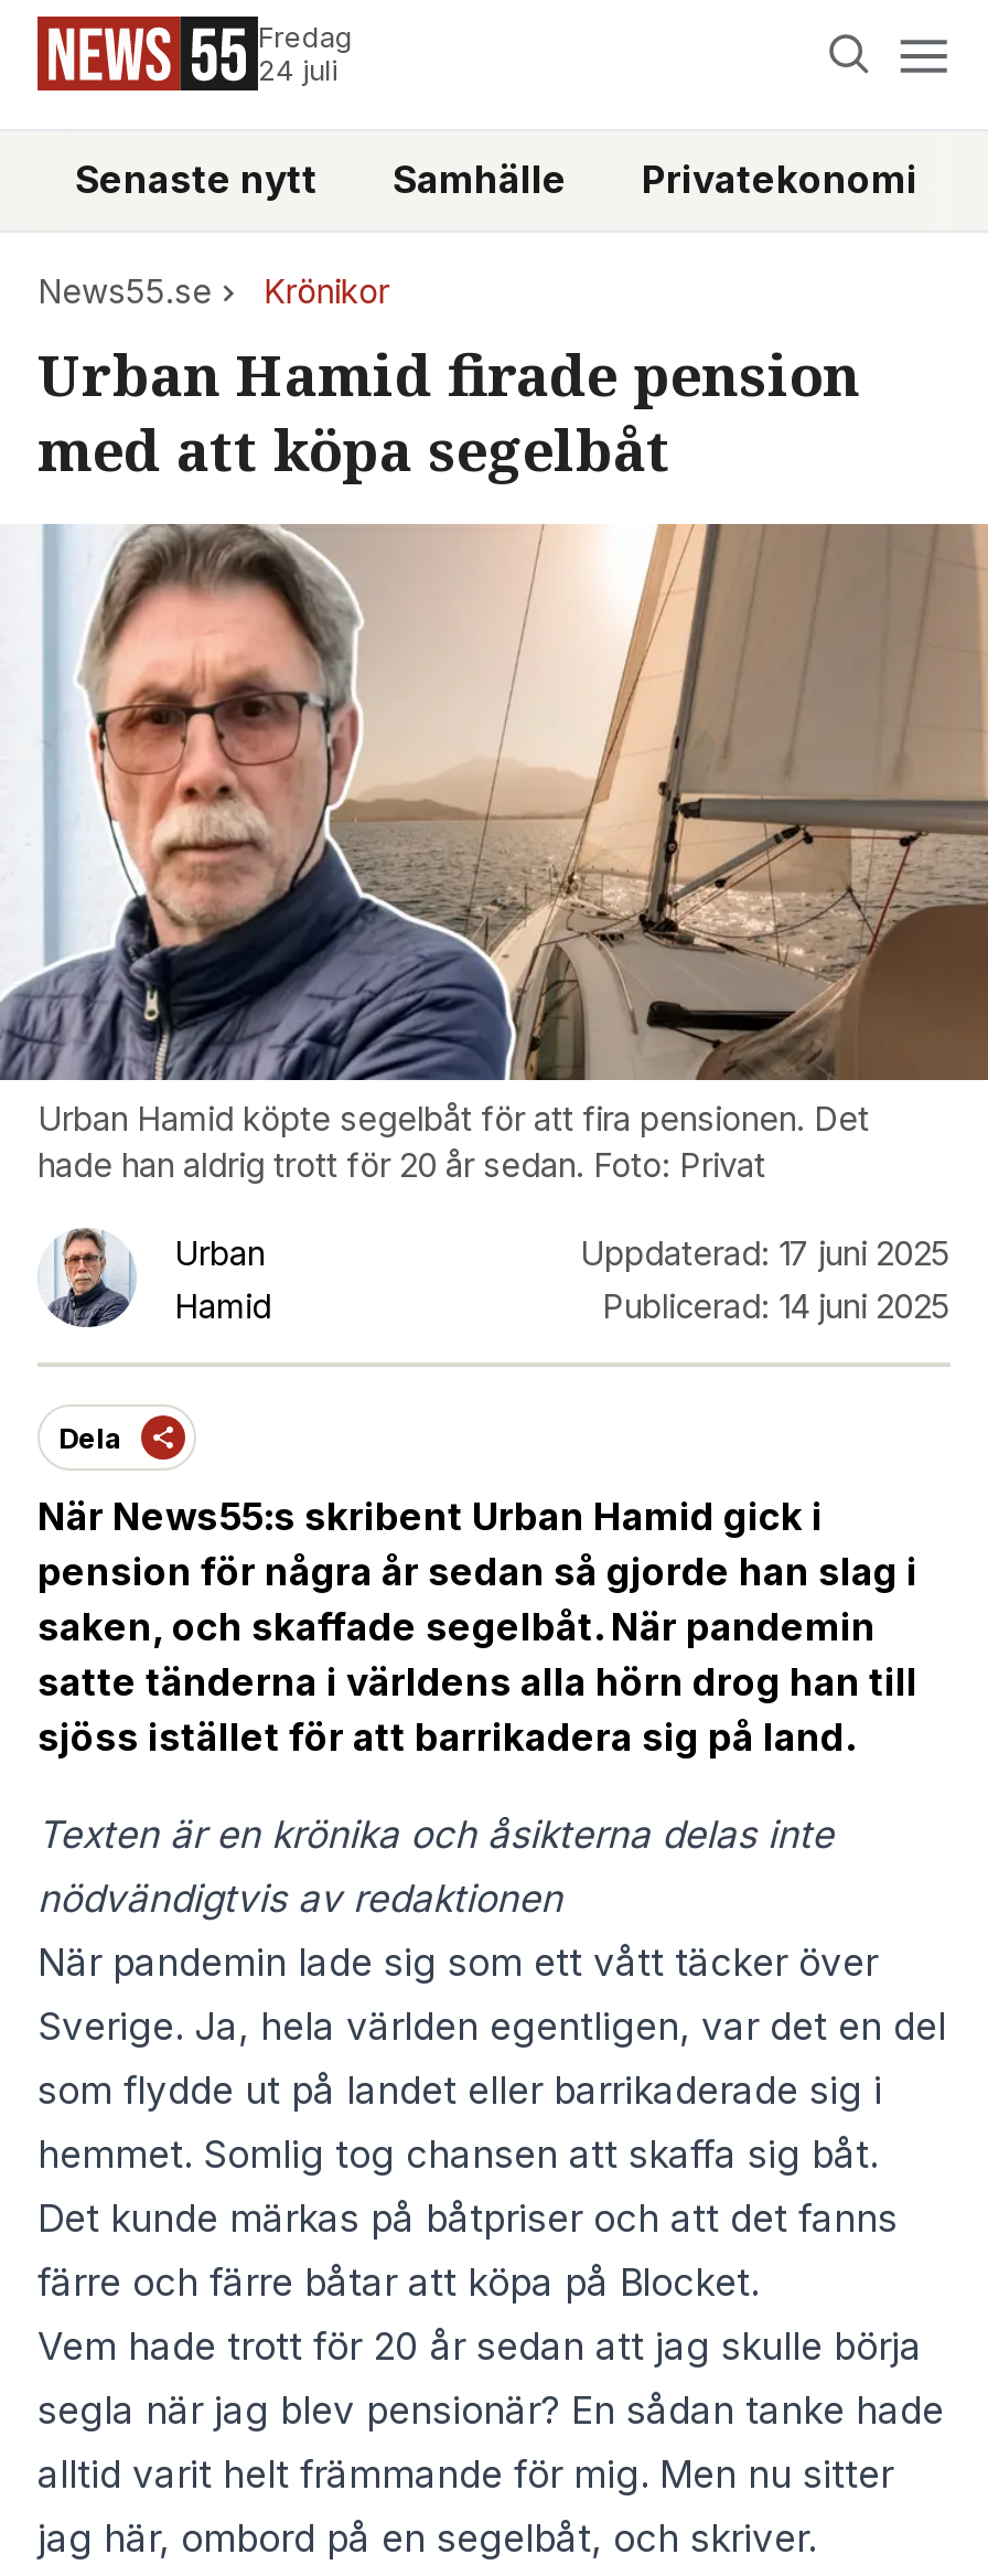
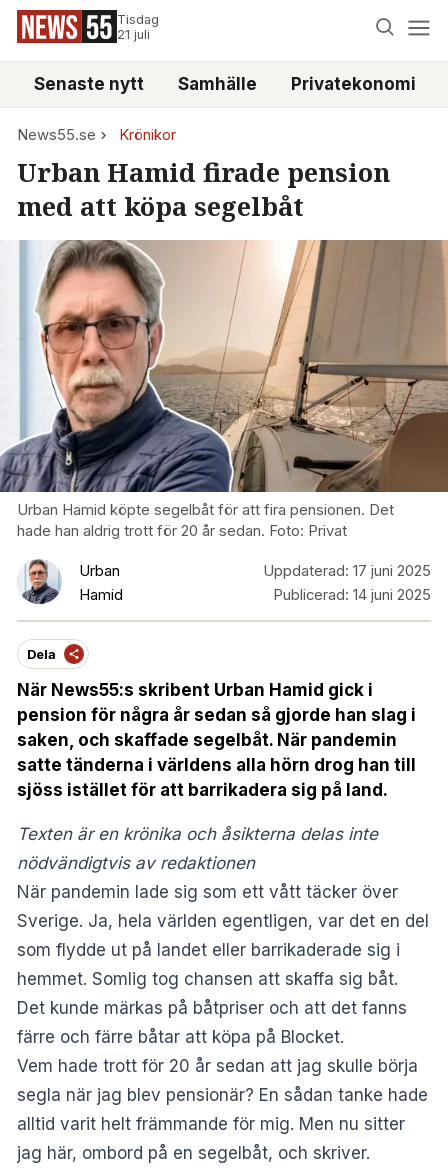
- Fredag
- 24 juli
+ Tisdag
+ 21 juli
